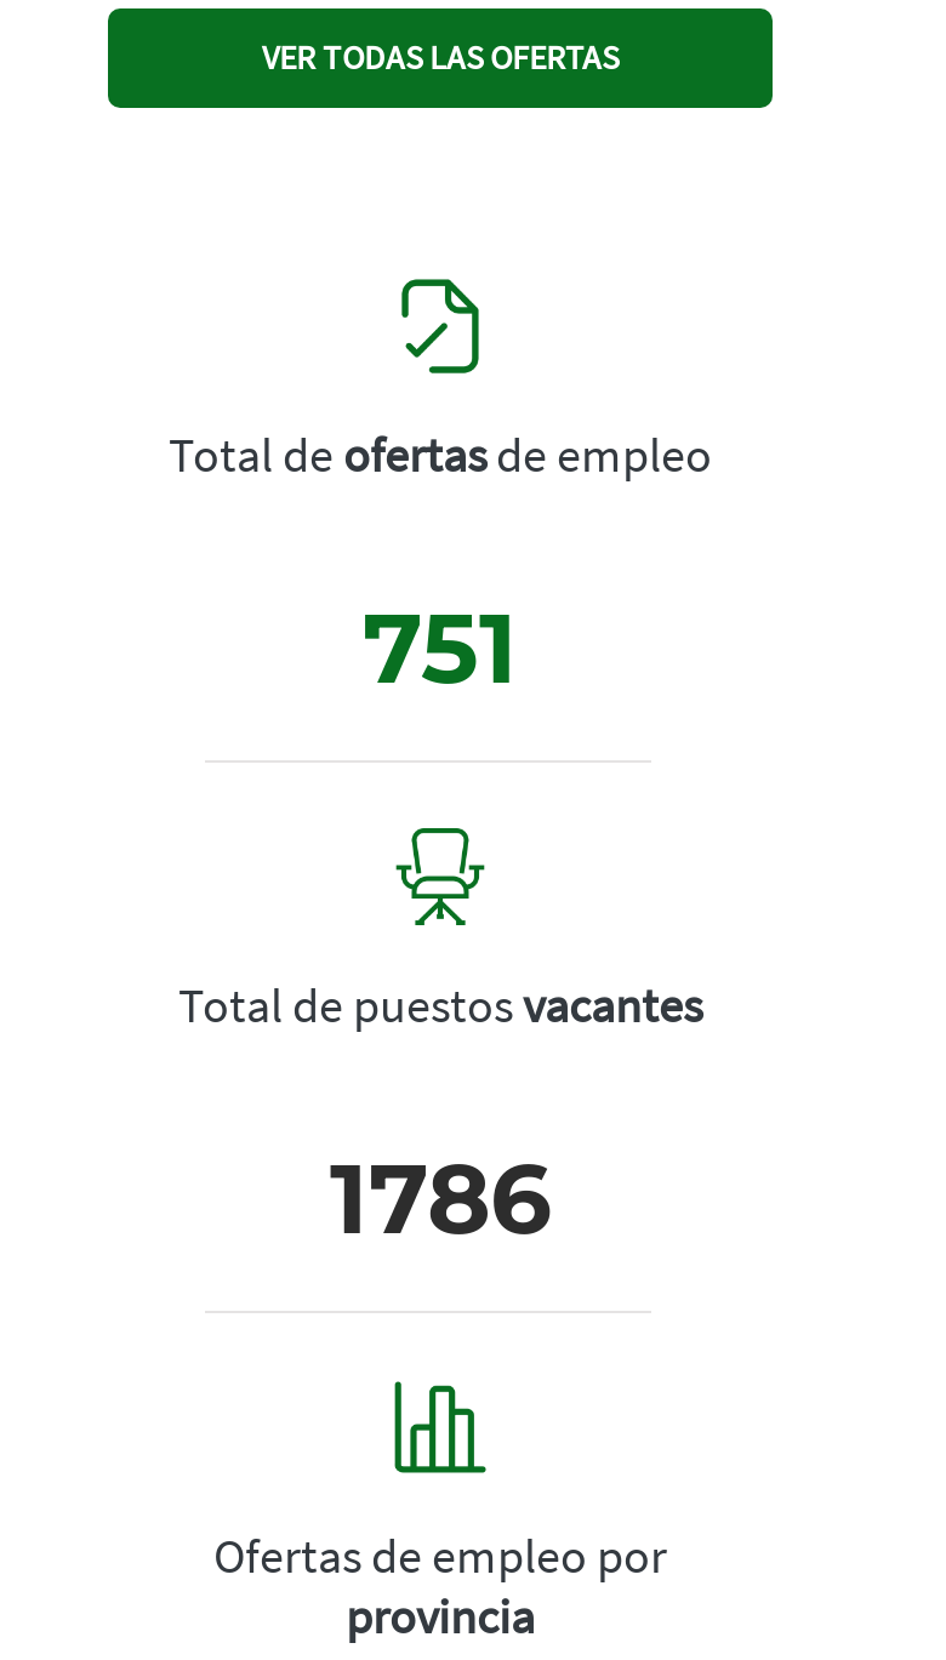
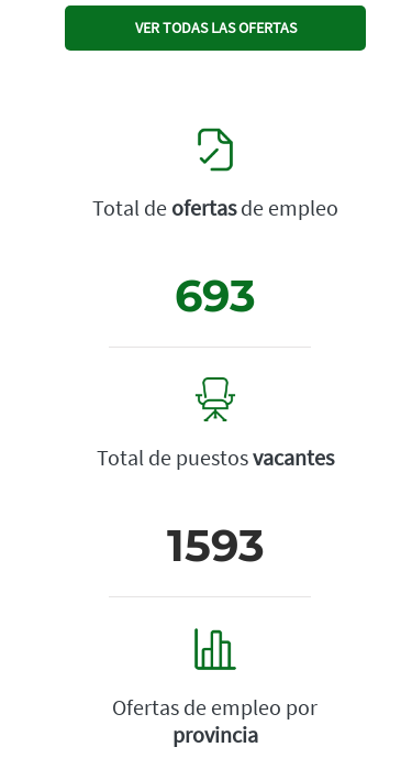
- 751
+ 693

- 1786
+ 1593
